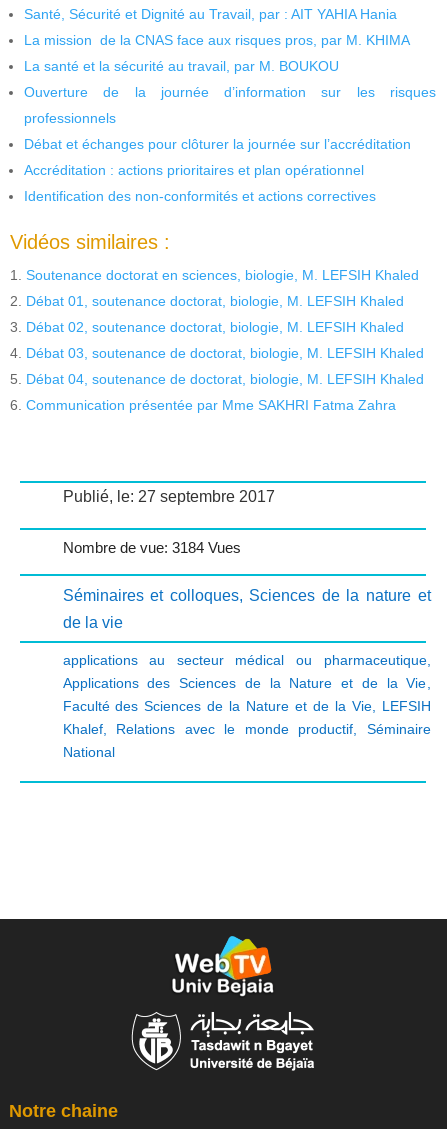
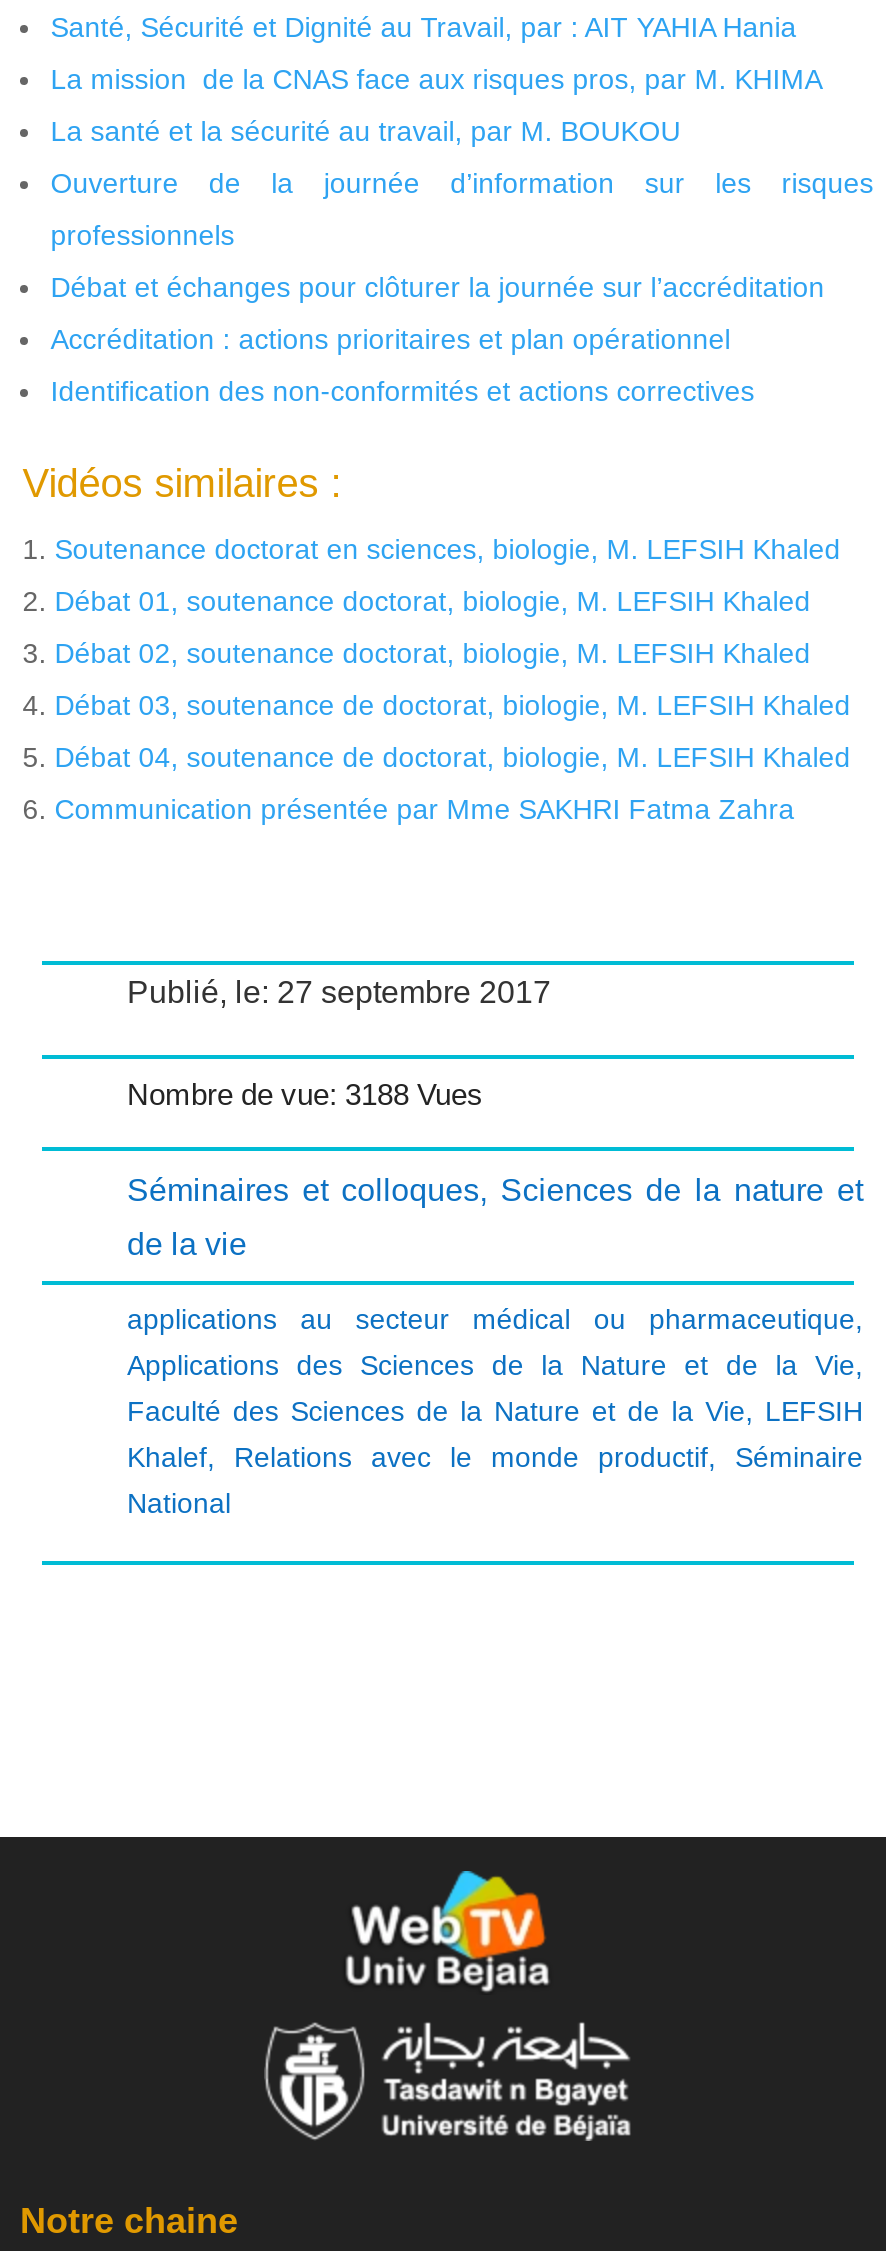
- Nombre de vue: 3184 Vues
+ Nombre de vue: 3188 Vues
